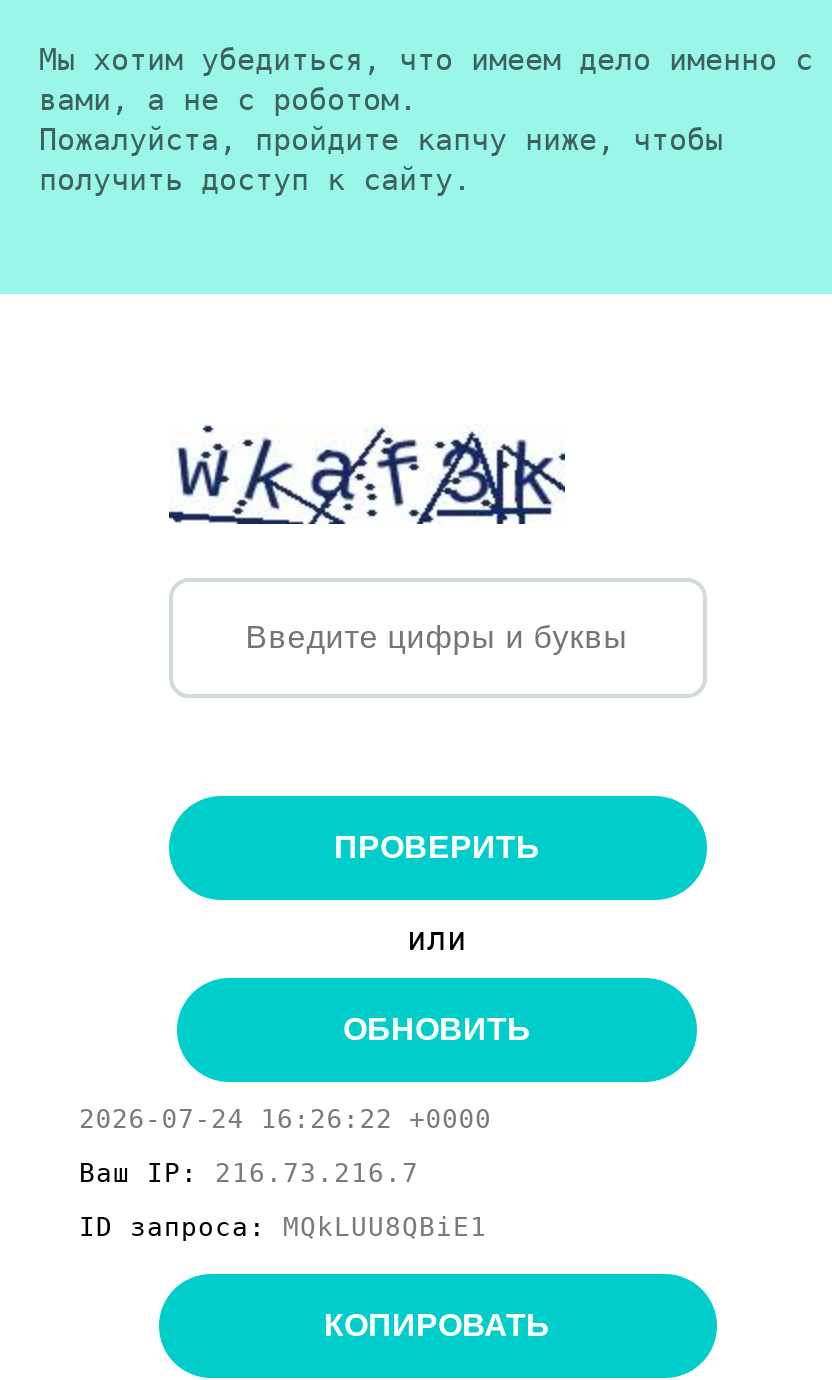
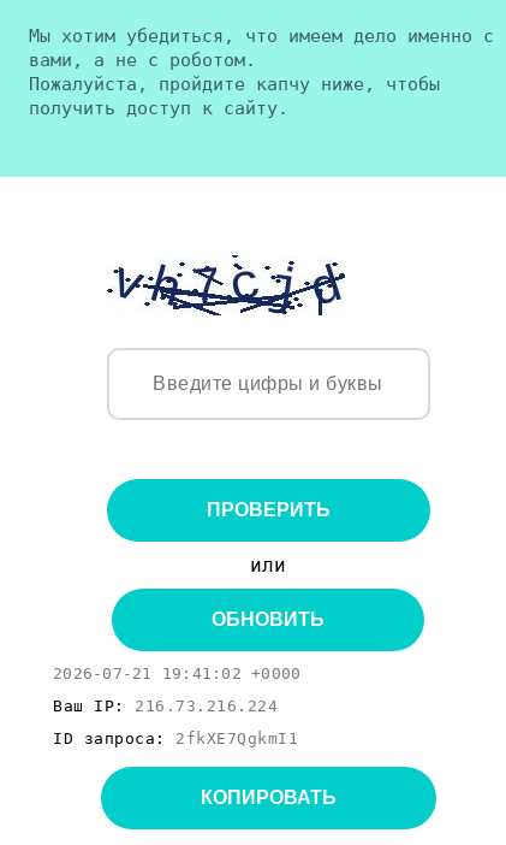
- [image]
+ [image]

- 2026-07-24 16:26:22 +0000
+ 2026-07-21 19:41:02 +0000

- Ваш IP: 216.73.216.7
+ Ваш IP: 216.73.216.224

- ID запроса: MQkLUU8QBiE1
+ ID запроса: 2fkXE7QgkmI1
